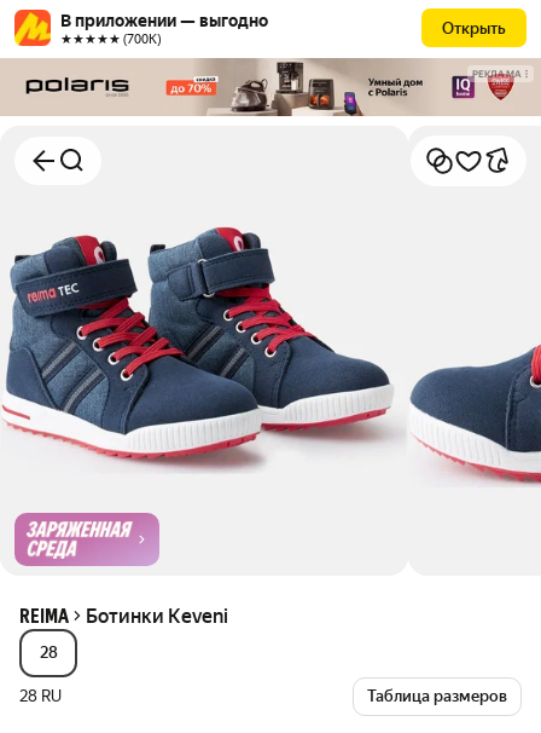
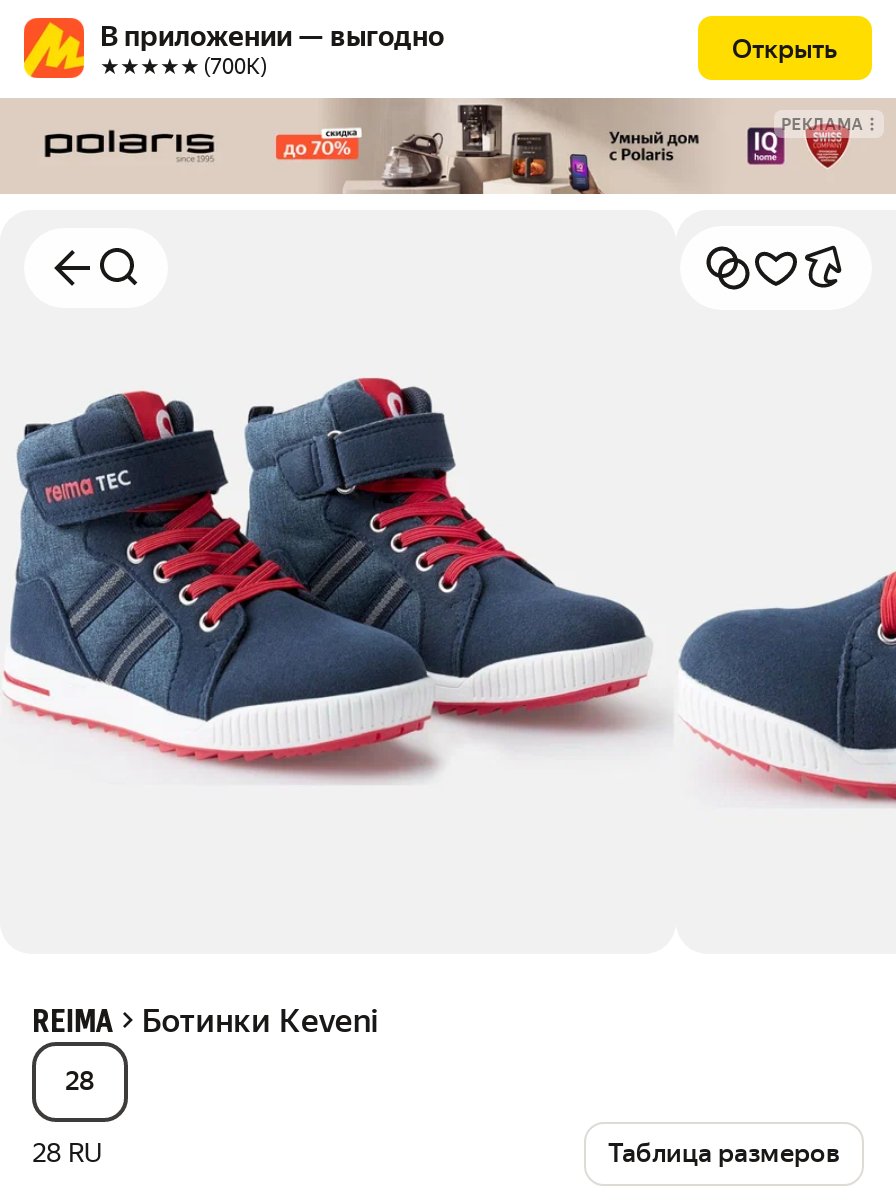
- [image]
